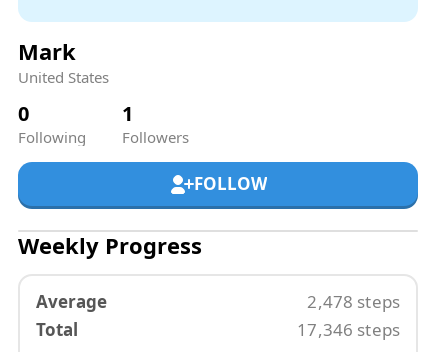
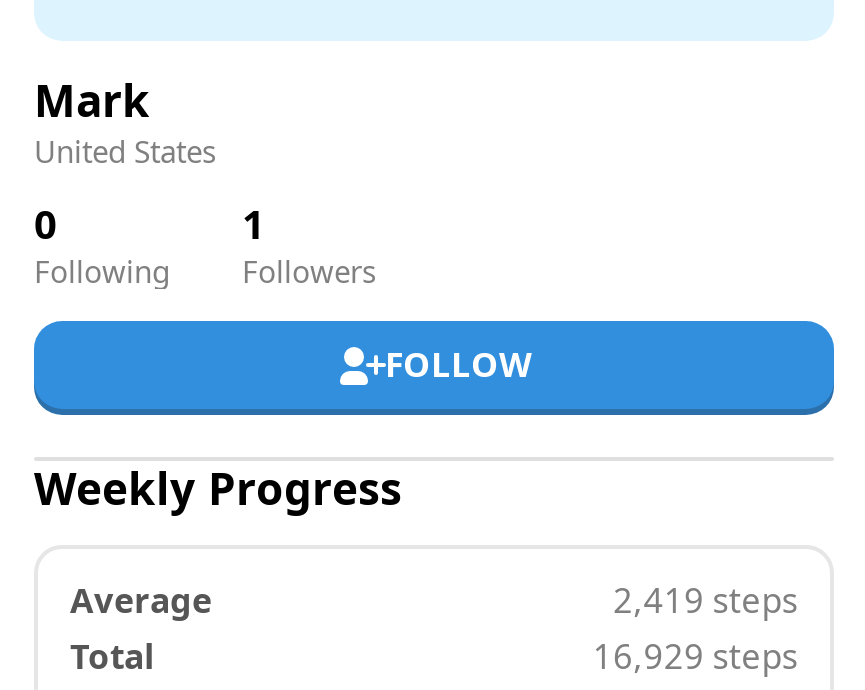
- 2,478 steps
+ 2,419 steps

- 17,346 steps
+ 16,929 steps
